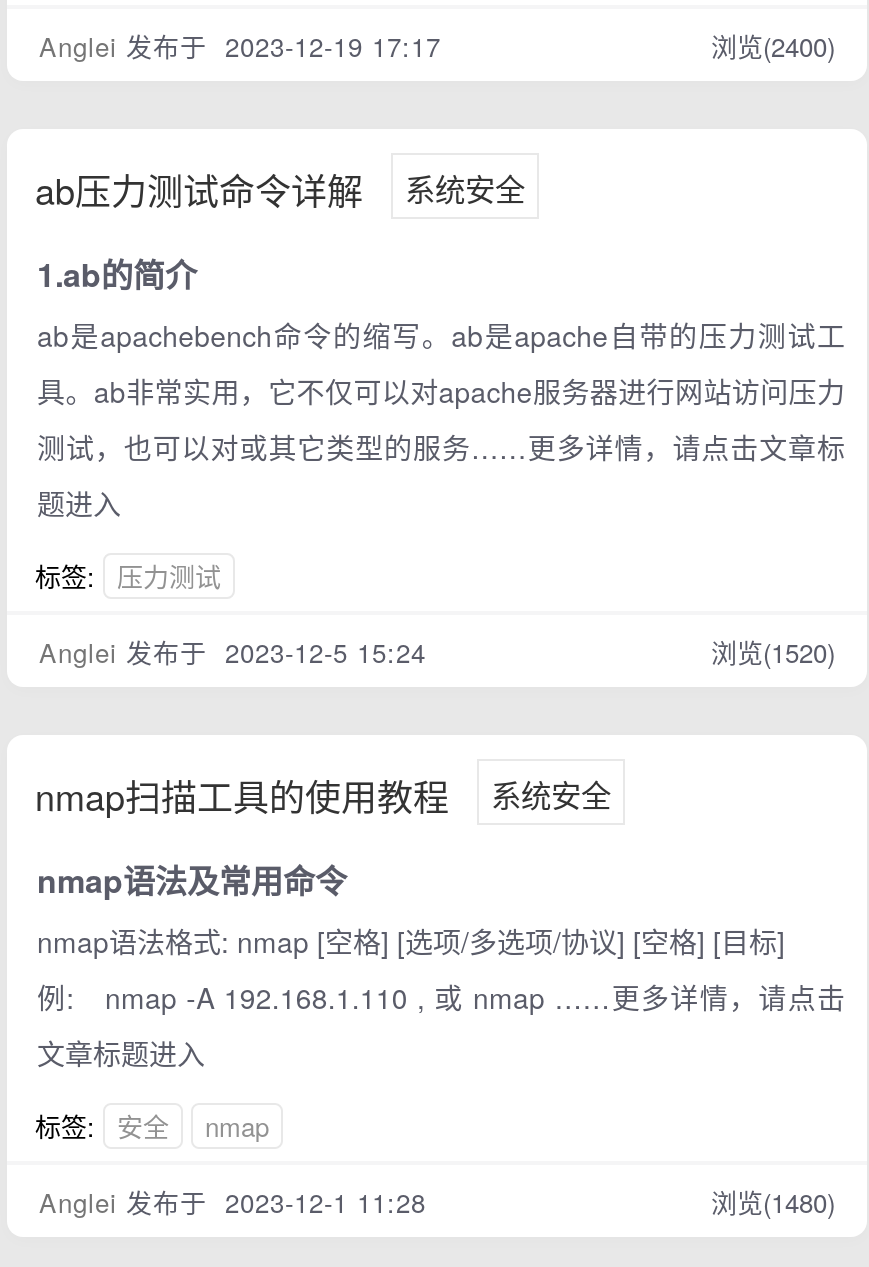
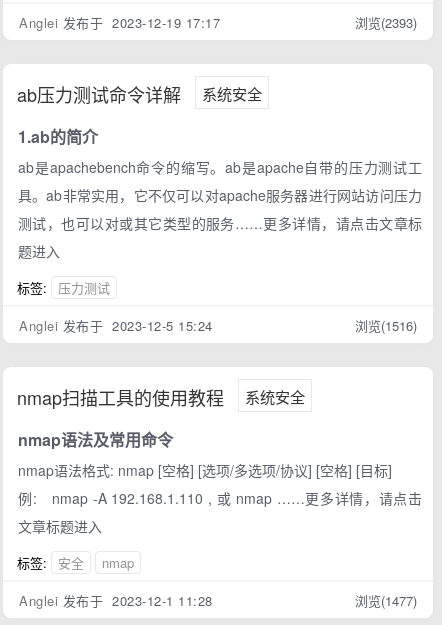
- 浏览(2400)
+ 浏览(2393)

- 浏览(1520)
+ 浏览(1516)

- 浏览(1480)
+ 浏览(1477)
